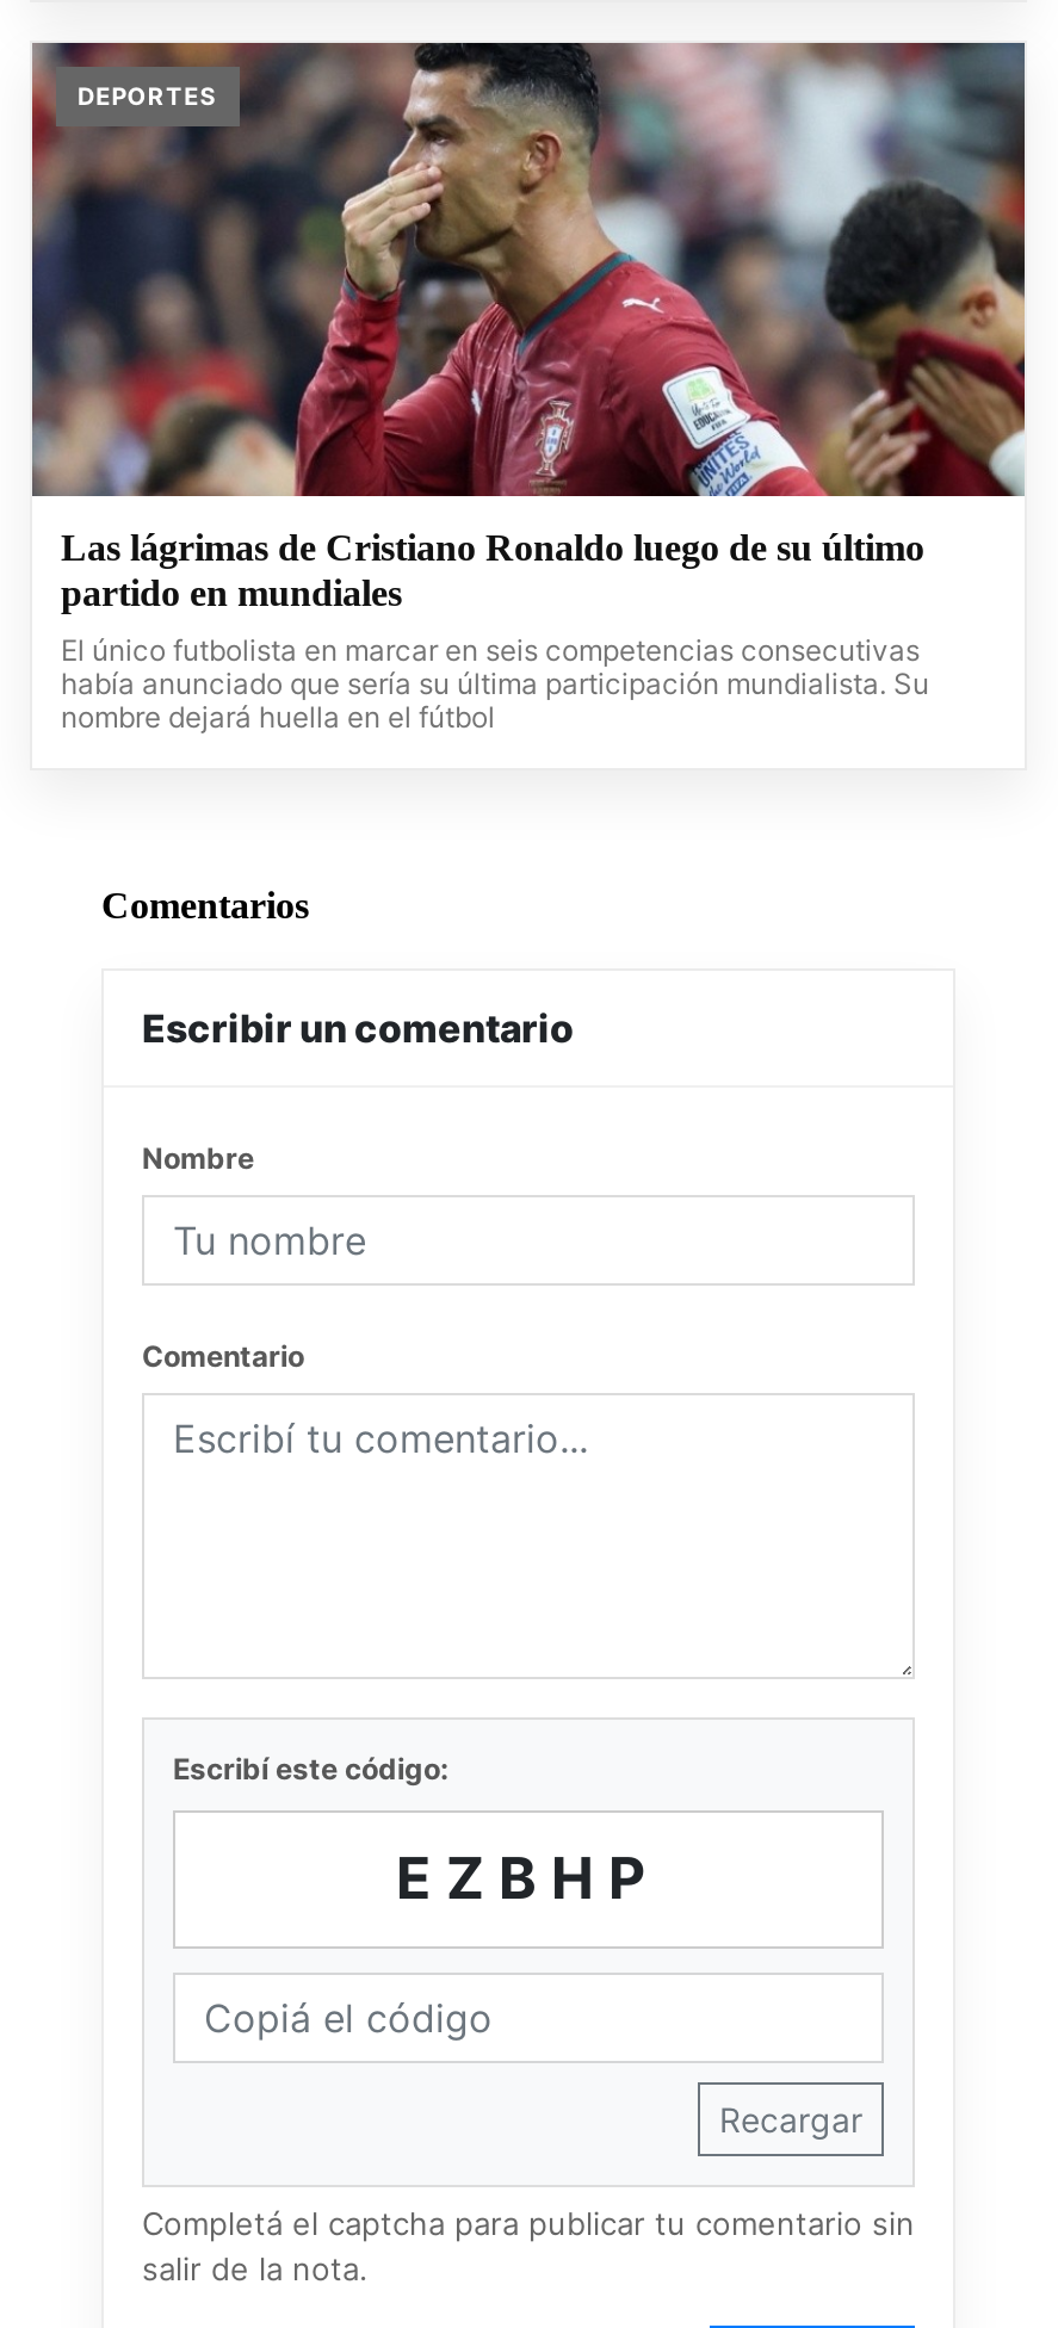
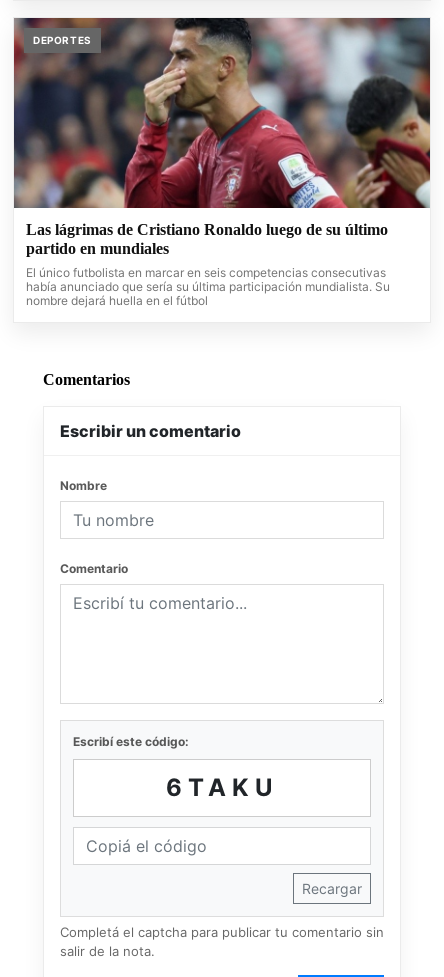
- EZBHP
+ 6TAKU
